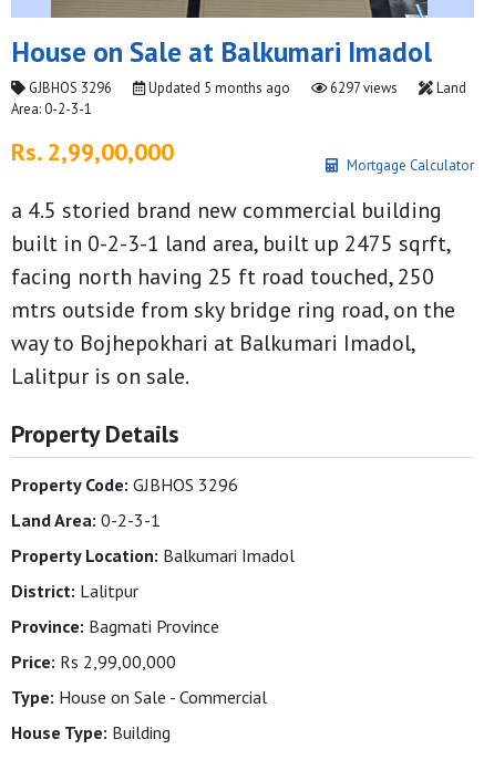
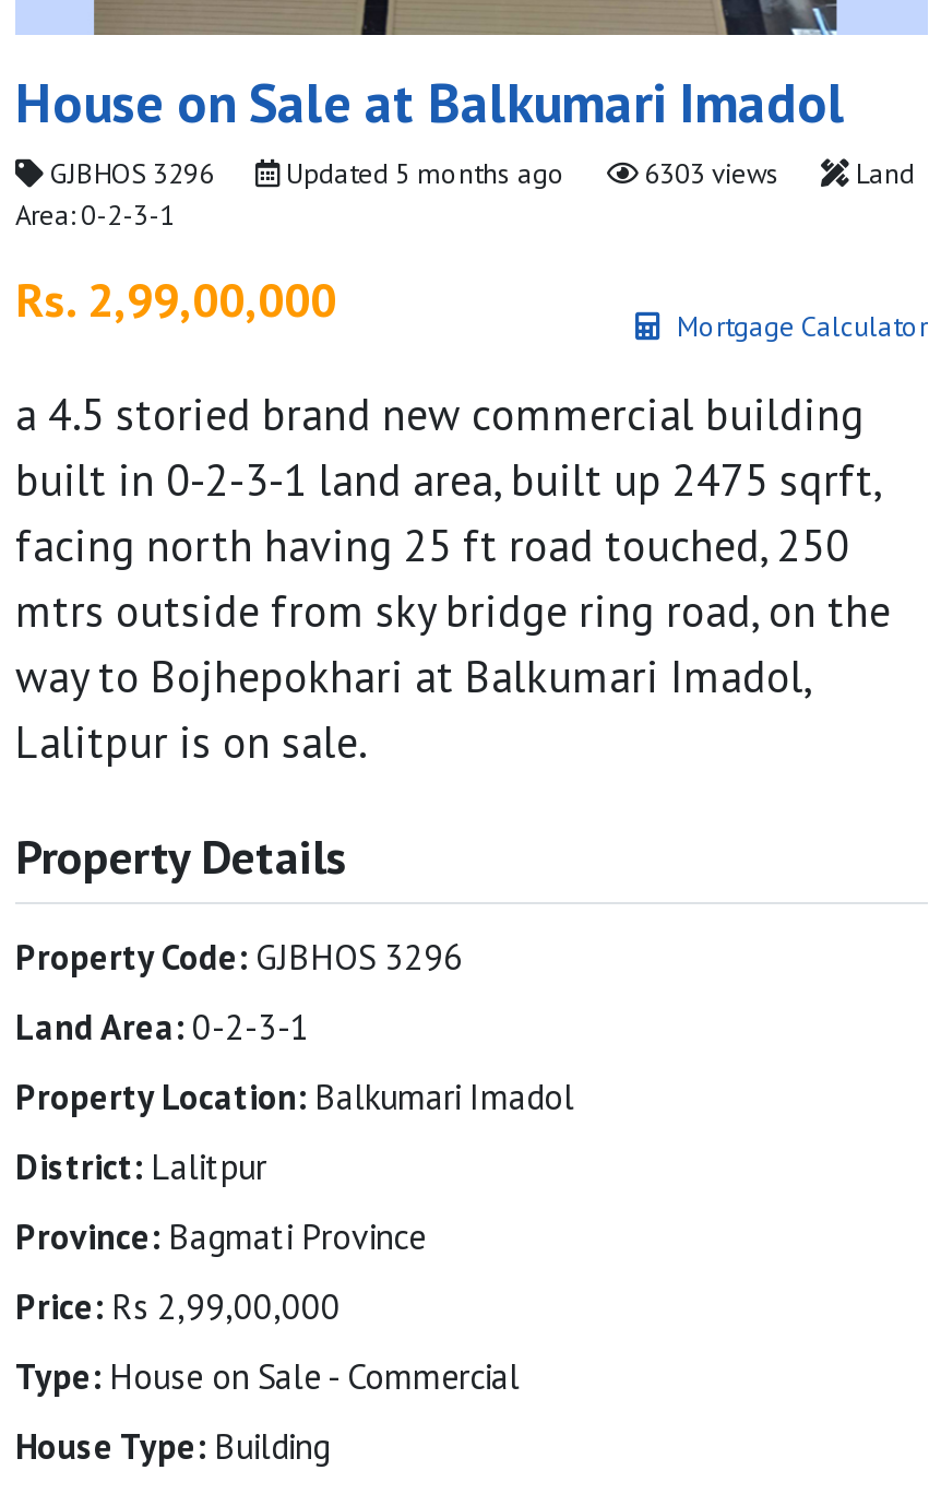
- GJBHOS 3296 Updated 5 months ago 6297 views Land
+ GJBHOS 3296 Updated 5 months ago 6303 views Land
